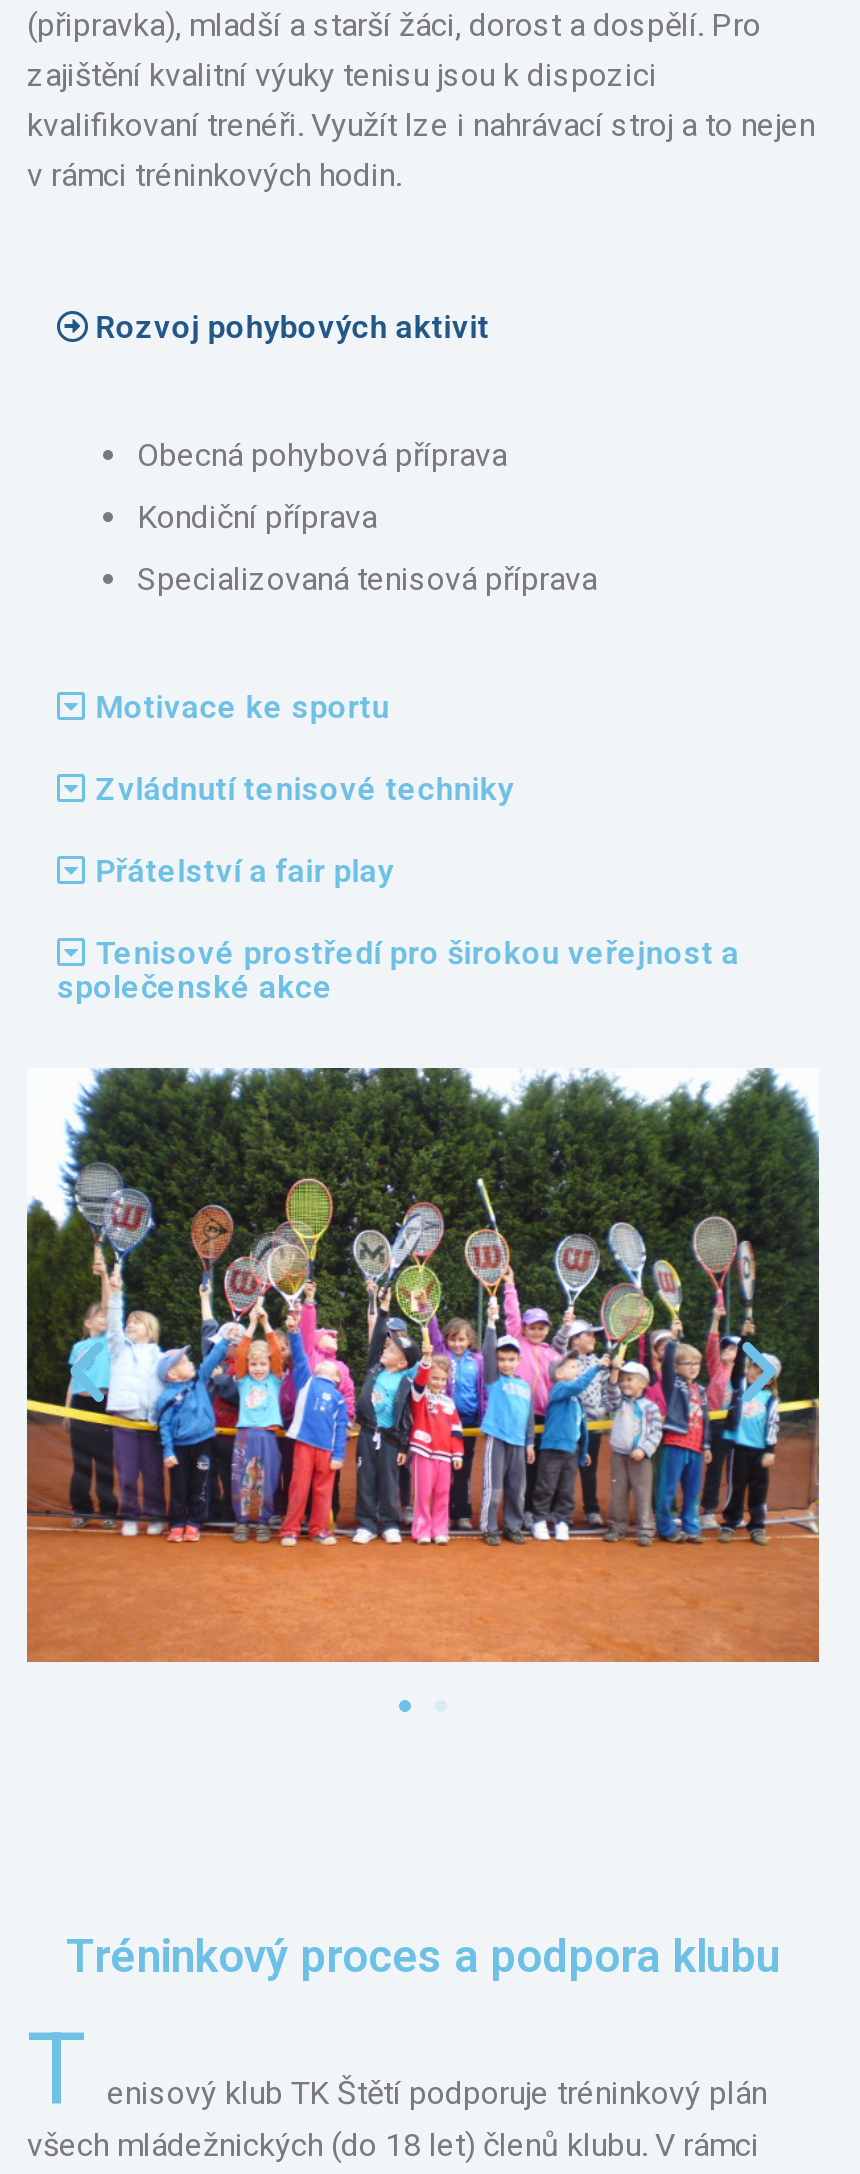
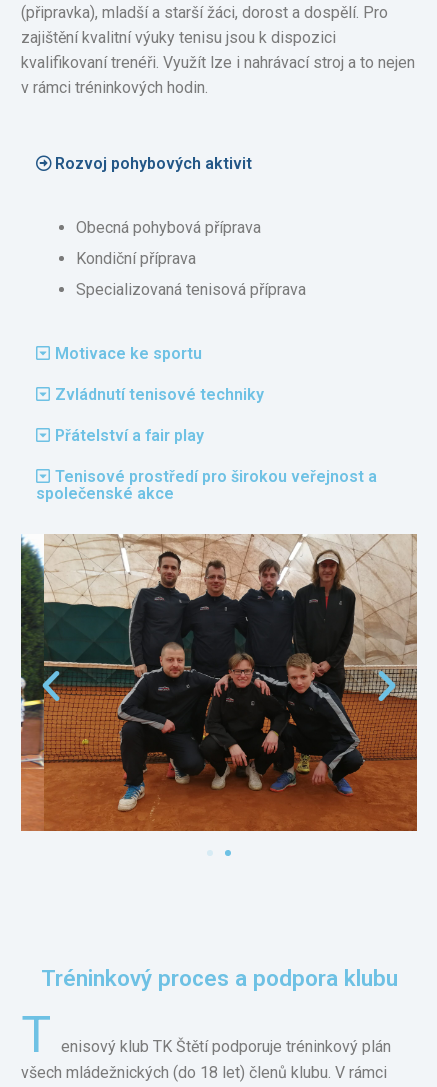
- [image]
+ [image]
